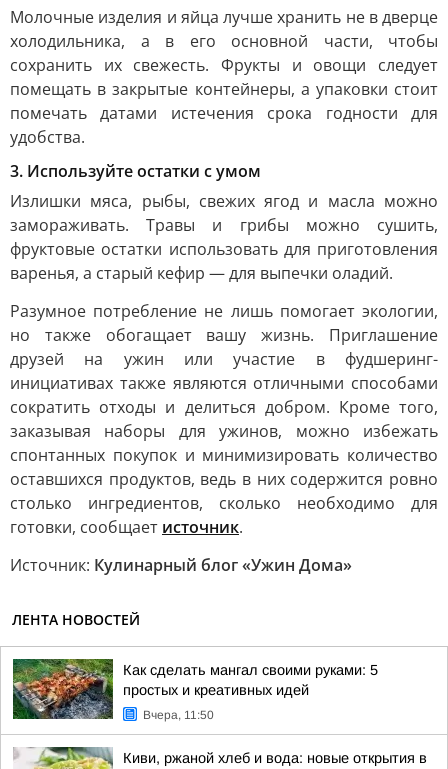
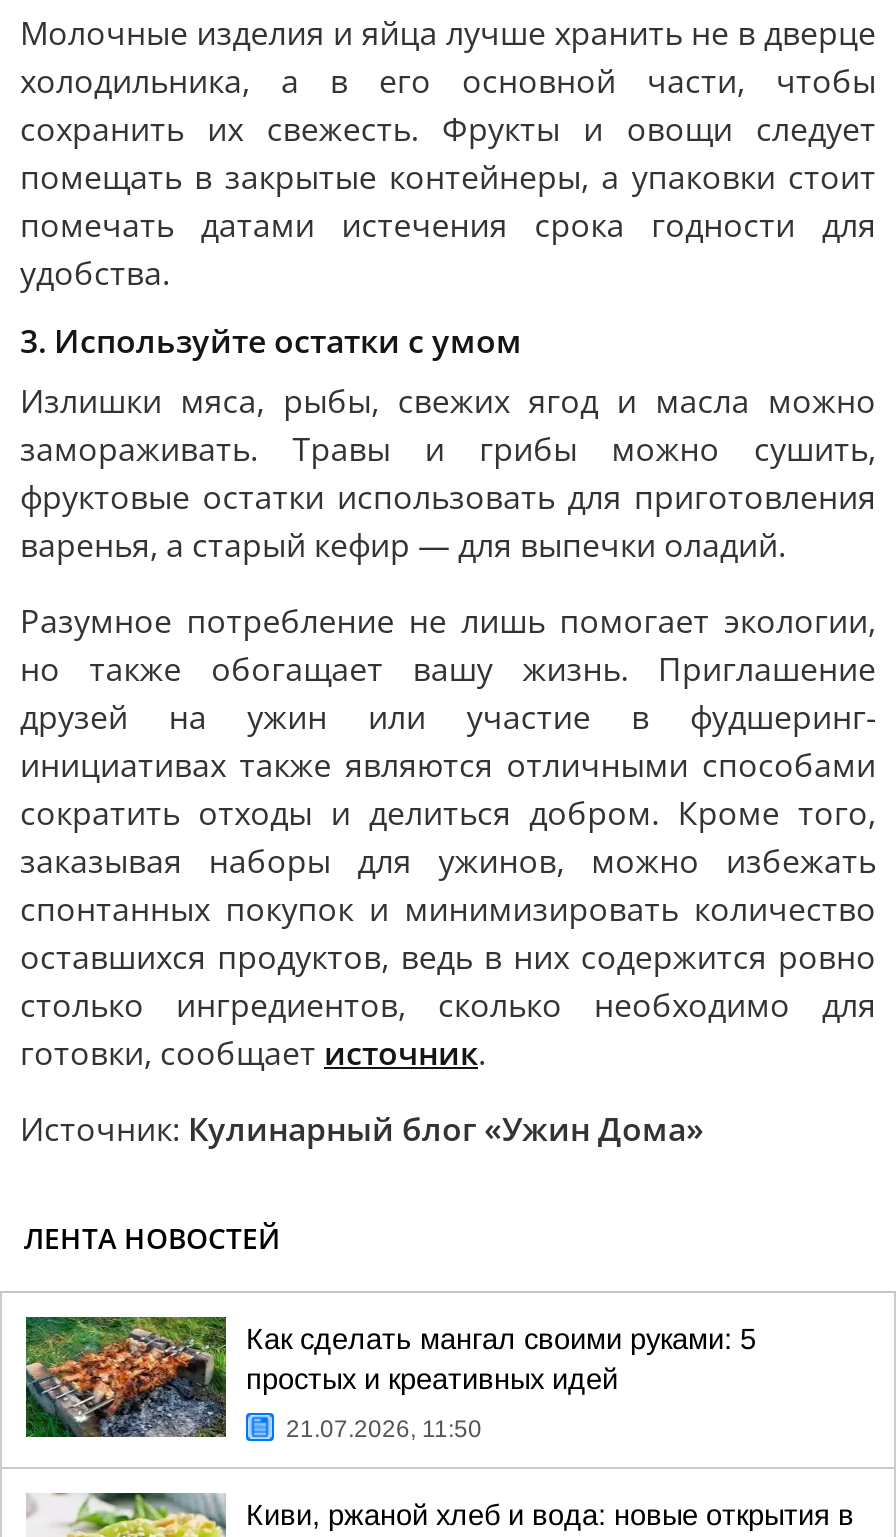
- Вчера, 11:50
+ 21.07.2026, 11:50
